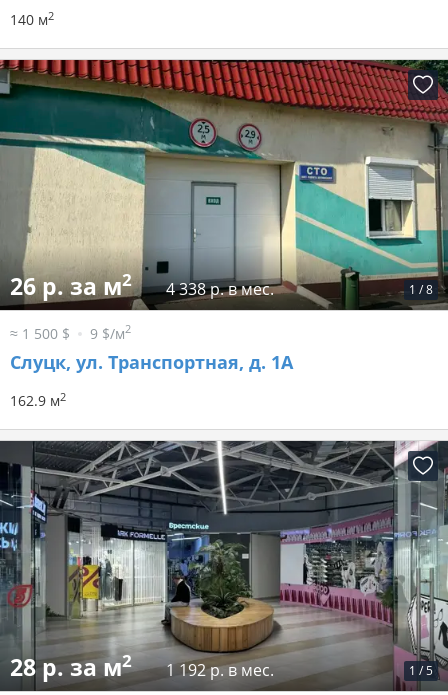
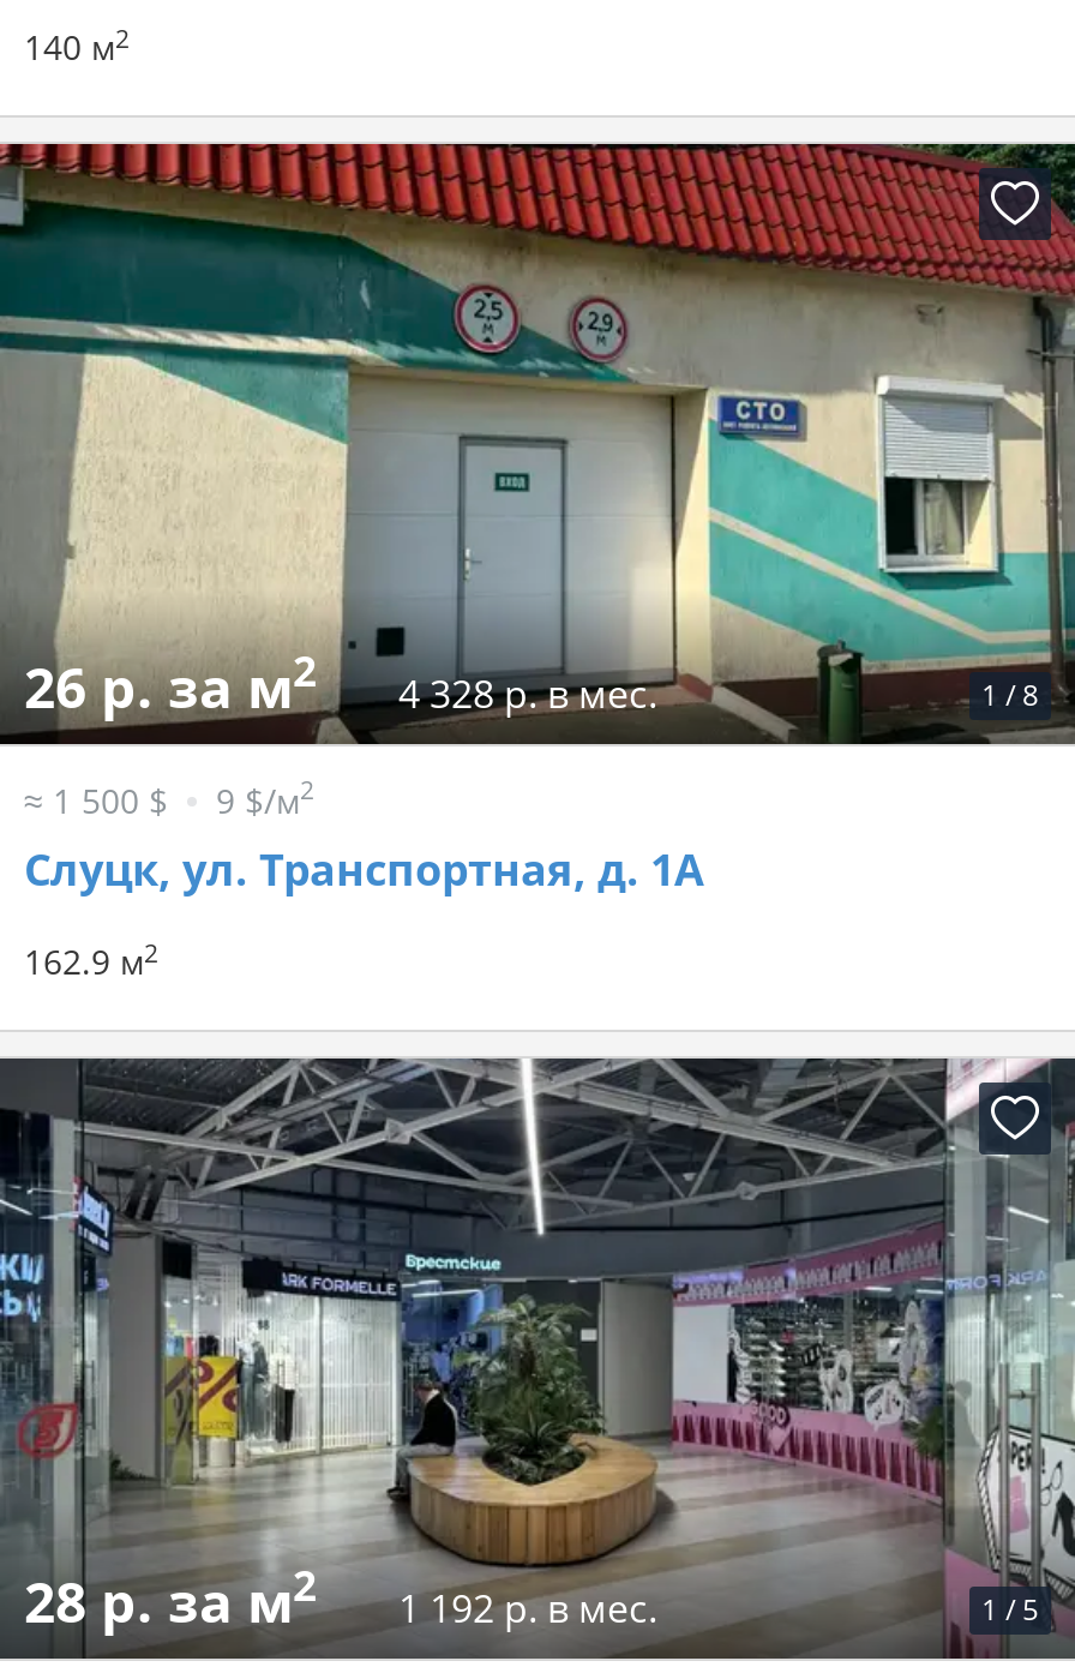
- 26 р. за м2 4 338 р. в мес.
+ 26 р. за м2 4 328 р. в мес.
